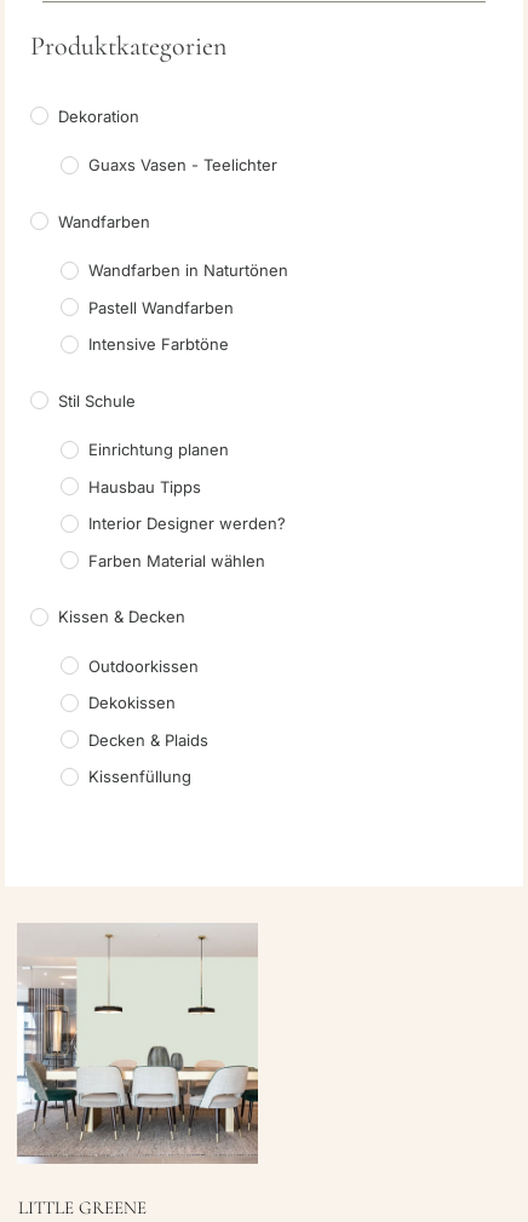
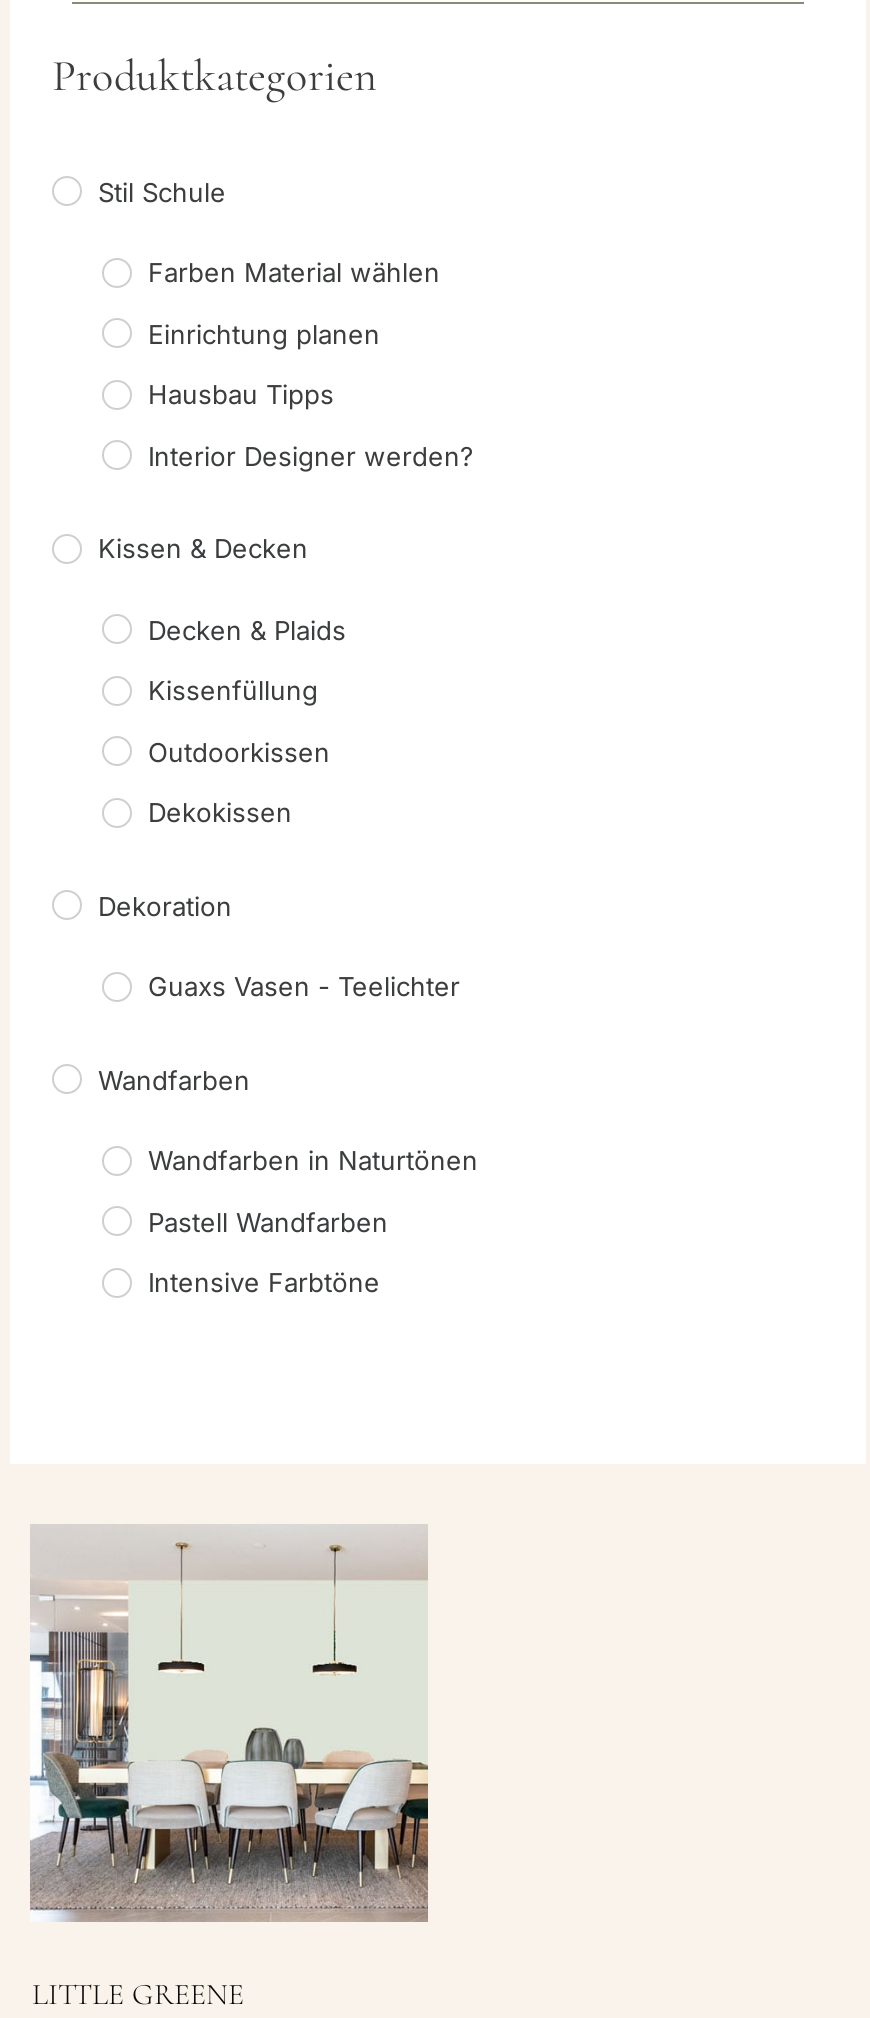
moved down: Dekoration | Guaxs Vasen - Teelichter | Wandfarben | Wandfarben in Naturtönen | Pastell Wandfarben | Intensive Farbtöne

moved up: Stil Schule | Einrichtung planen | Hausbau Tipps | ... | Decken & Plaids | Kissenfüllung
